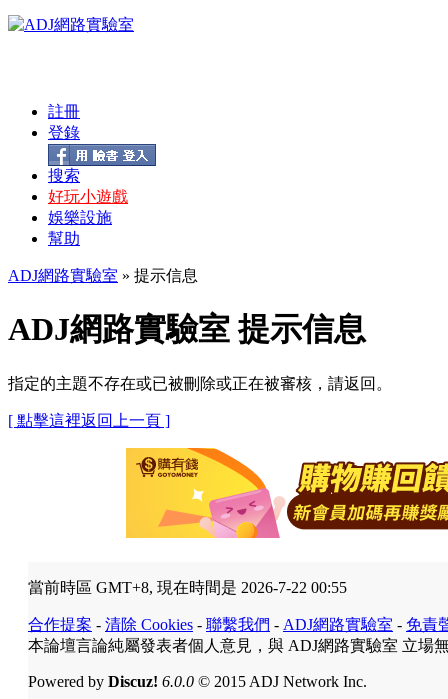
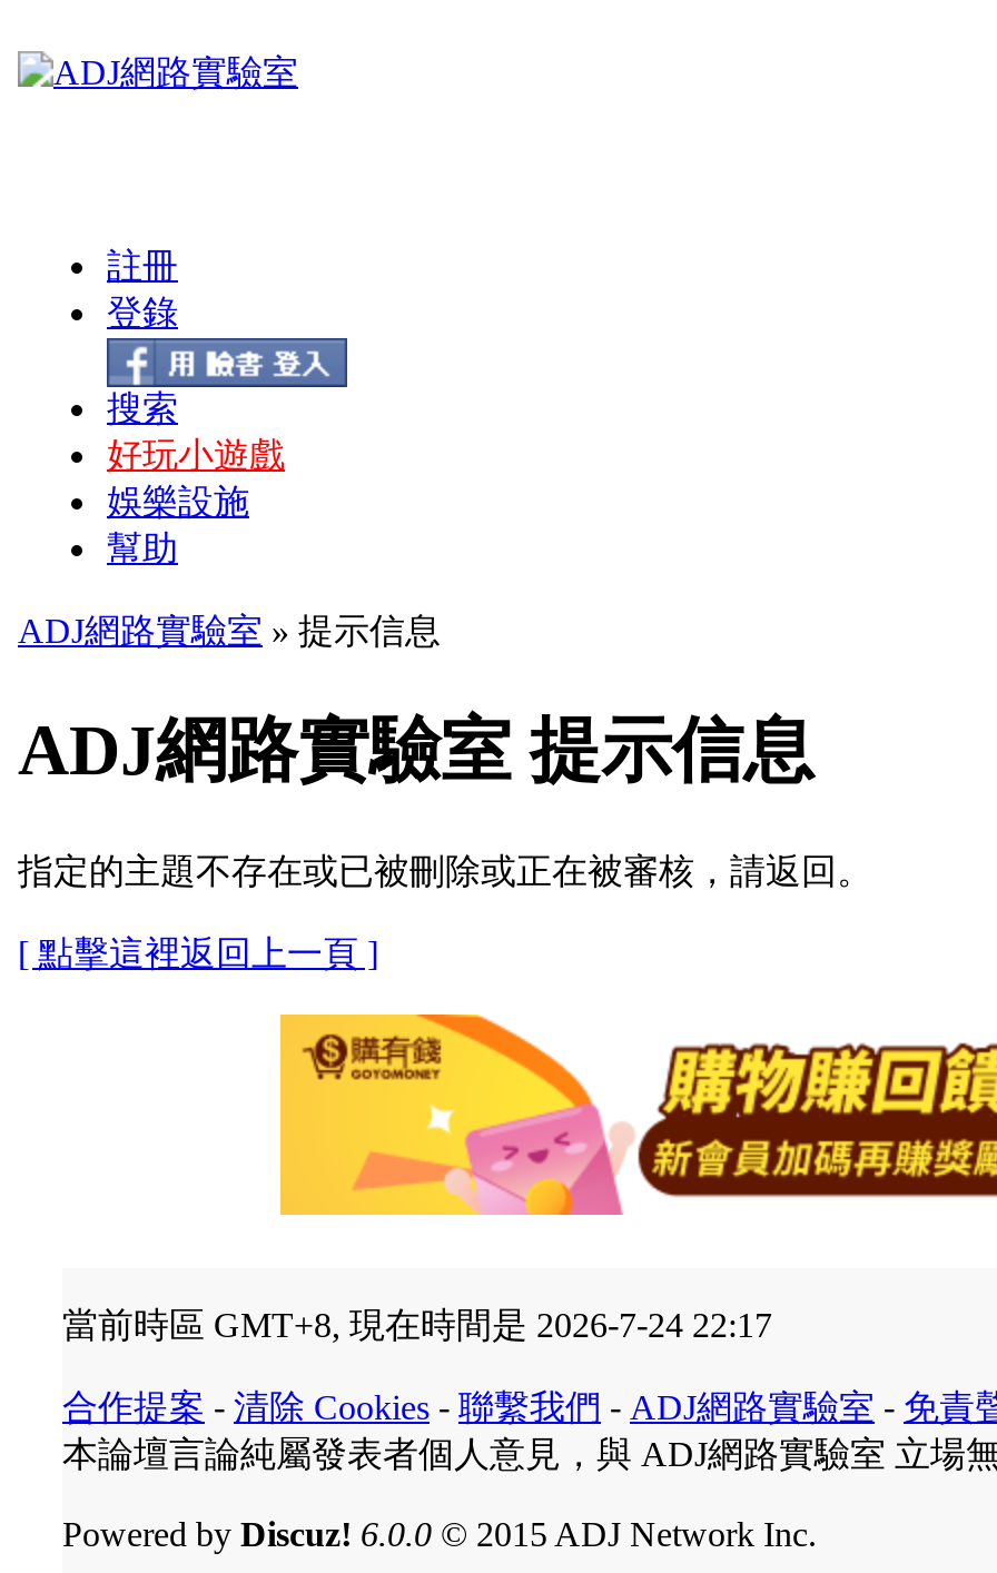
- 當前時區 GMT+8, 現在時間是 2026-7-22 00:55
+ 當前時區 GMT+8, 現在時間是 2026-7-24 22:17
